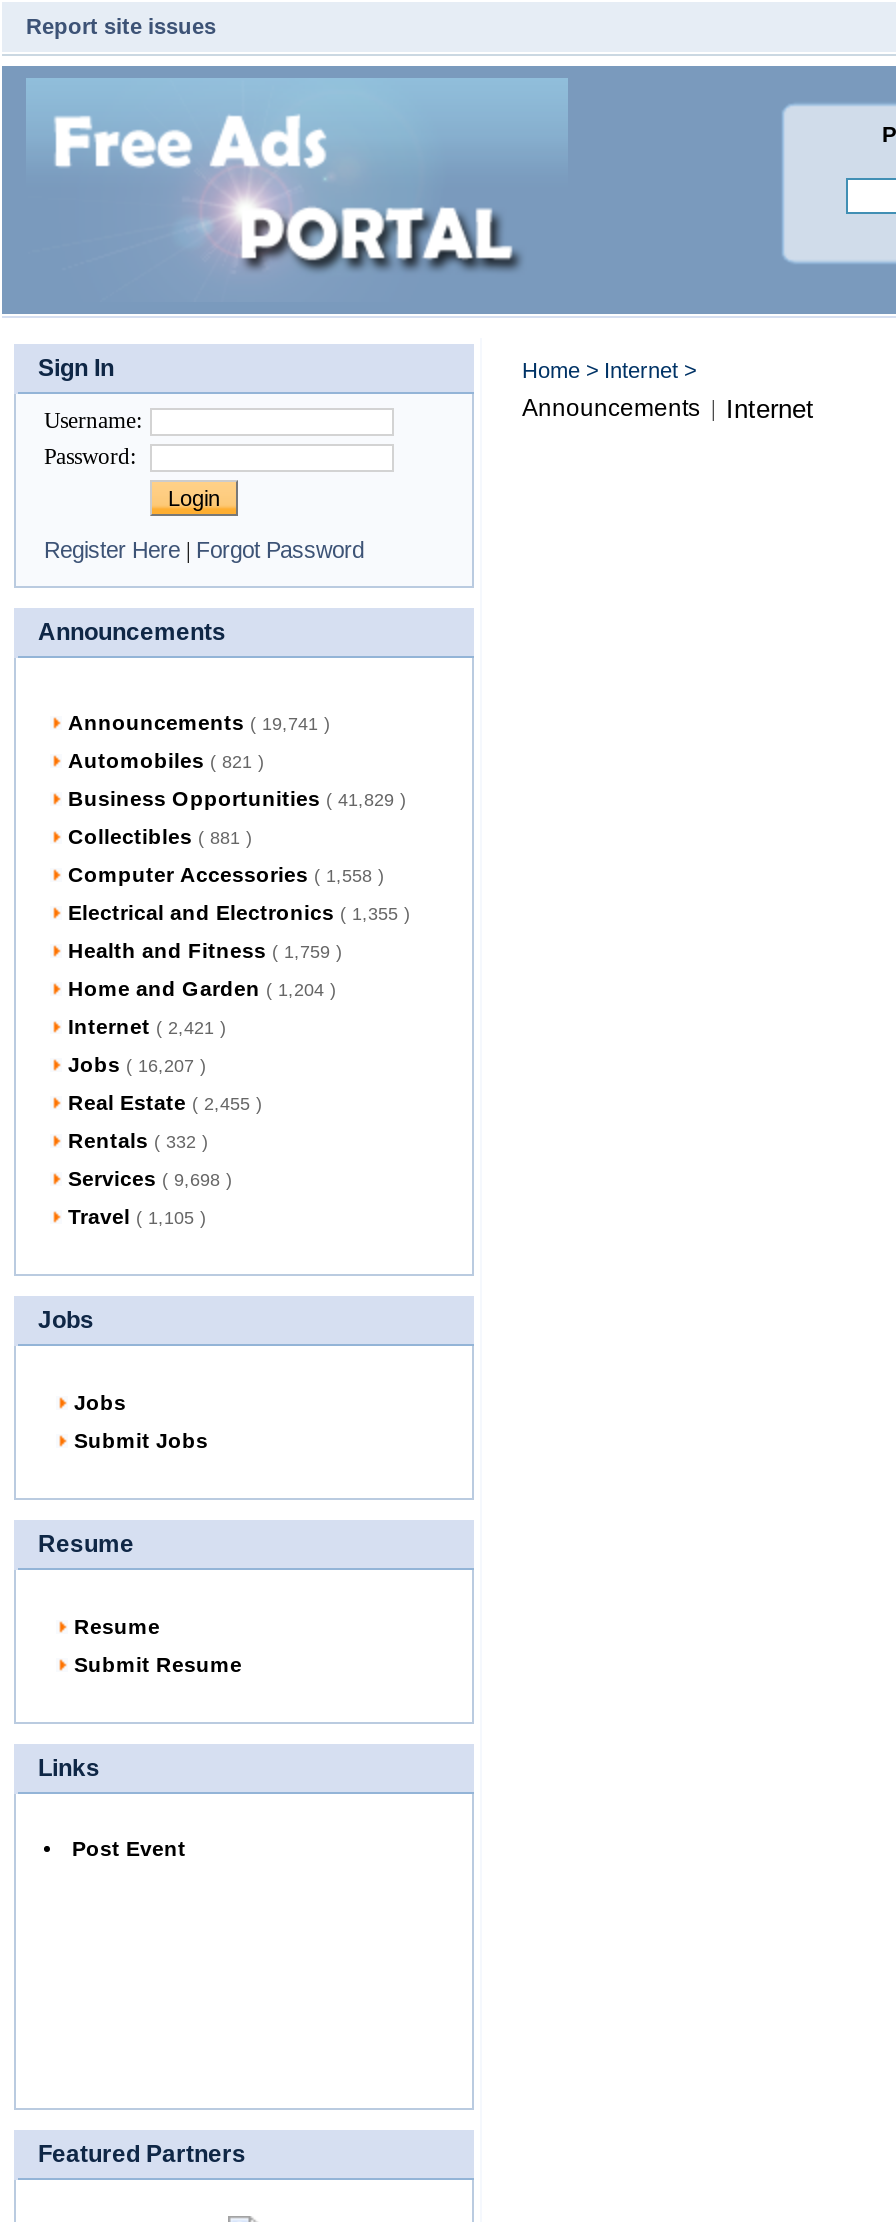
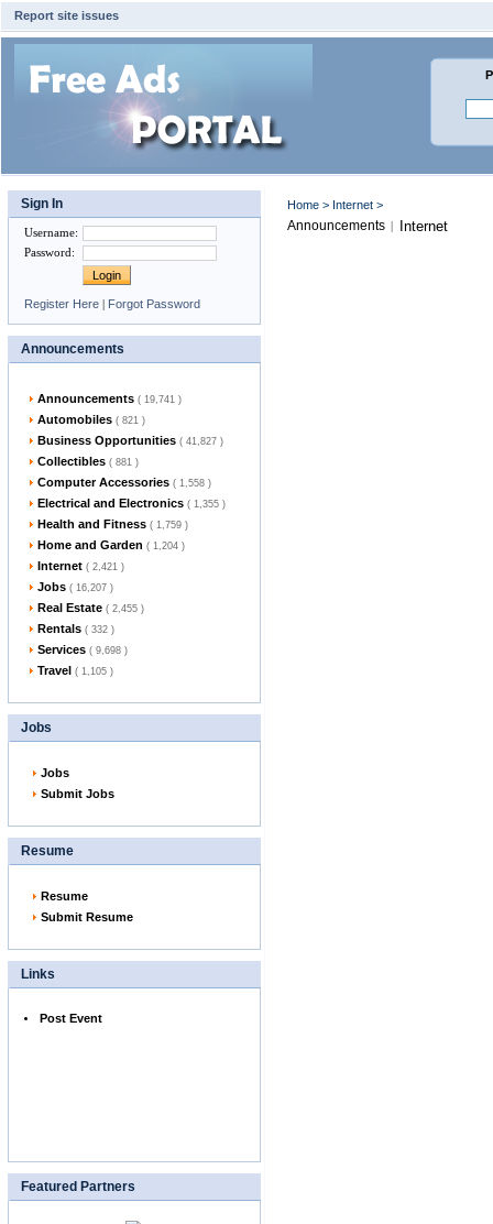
- Business Opportunities ( 41,829 )
+ Business Opportunities ( 41,827 )
